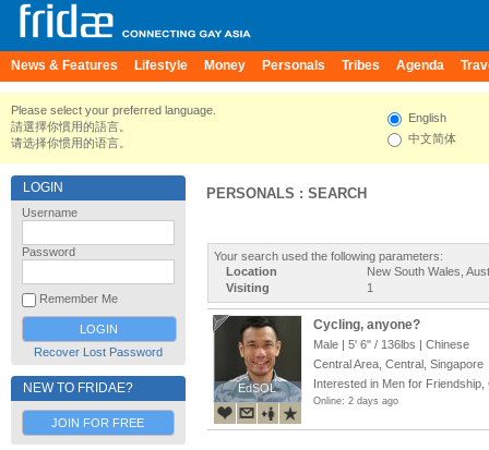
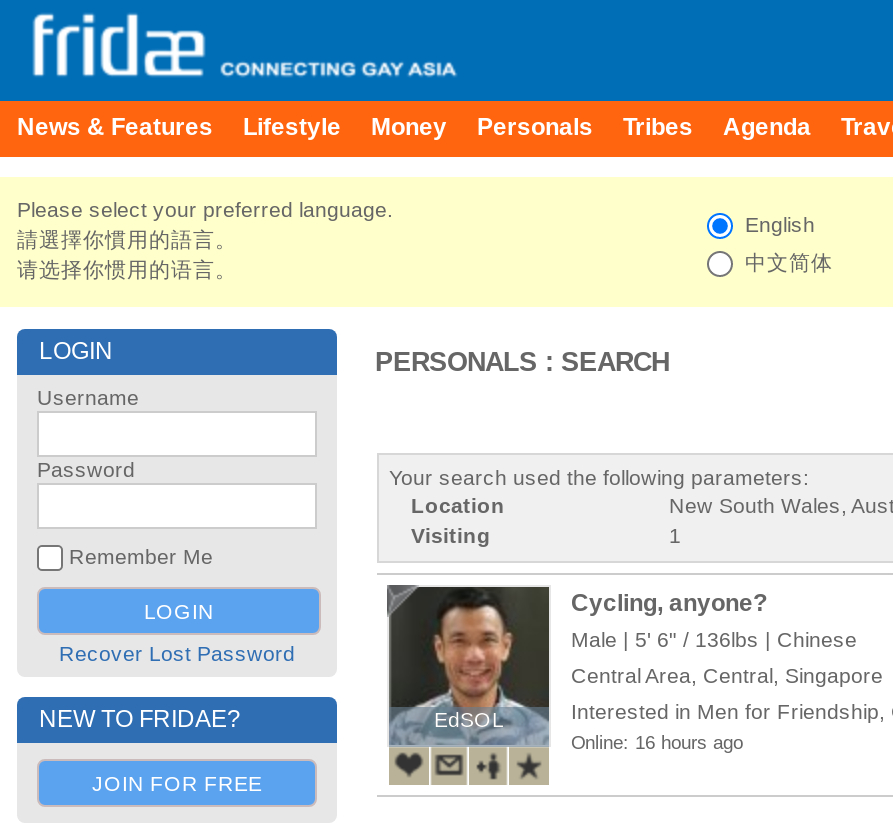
- Online: 2 days ago
+ Online: 16 hours ago
